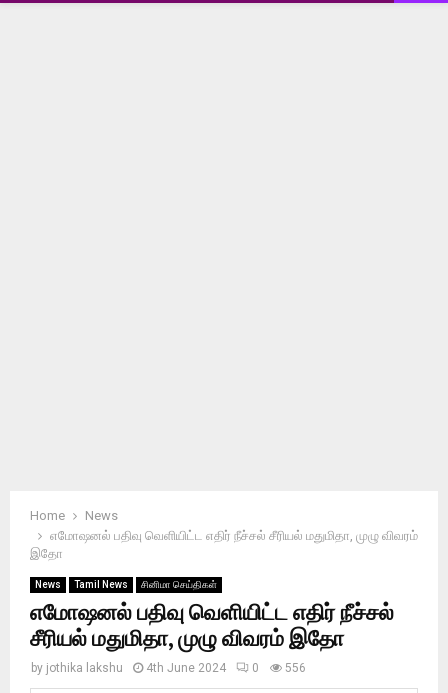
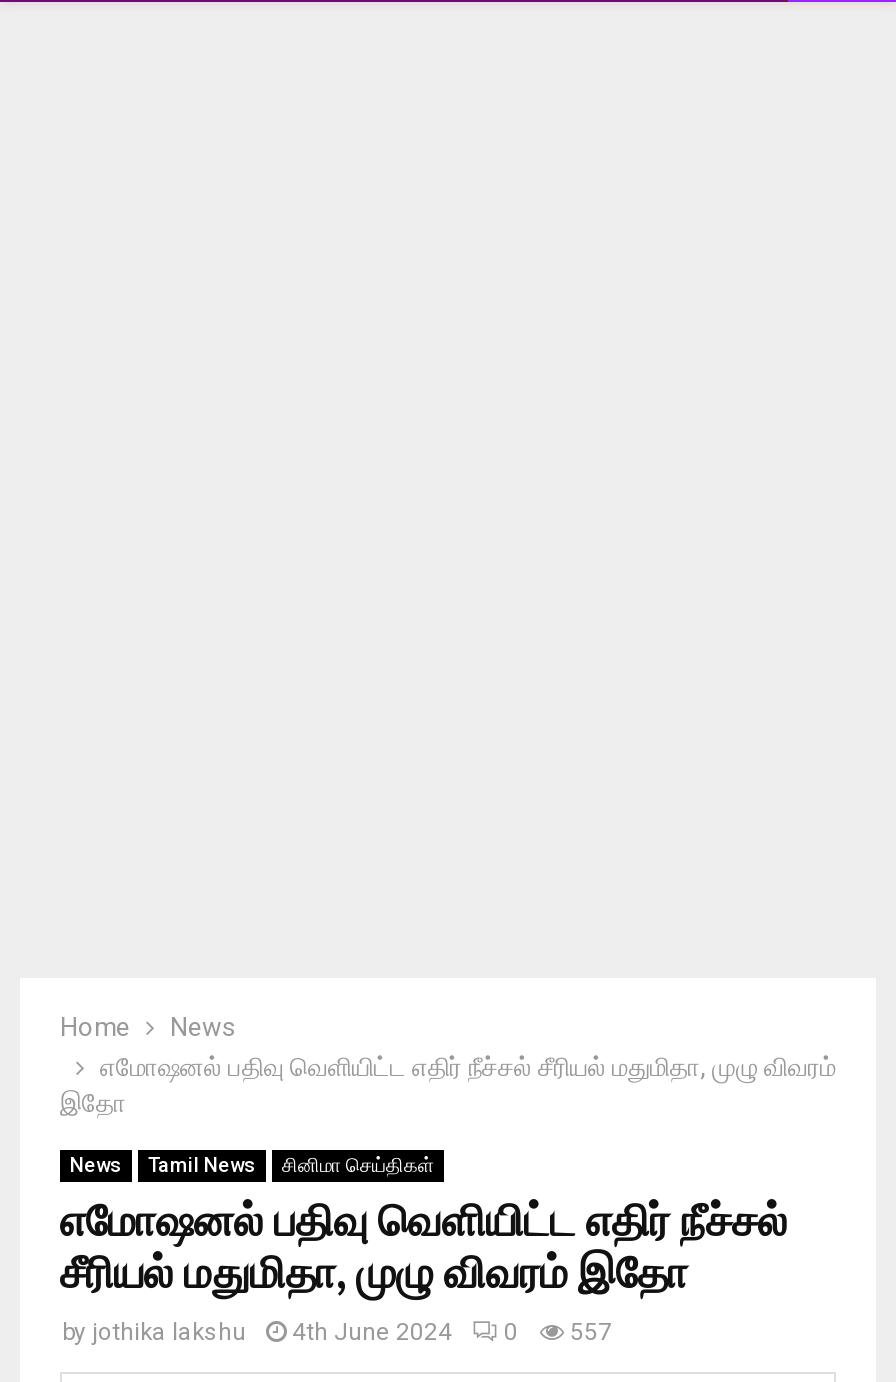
- by jothika lakshu 4th June 2024 0 556
+ by jothika lakshu 4th June 2024 0 557
